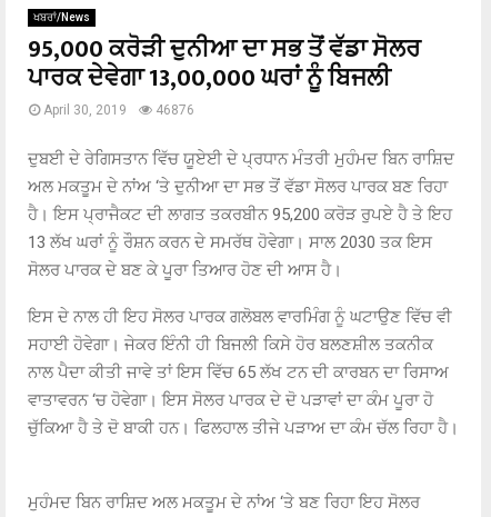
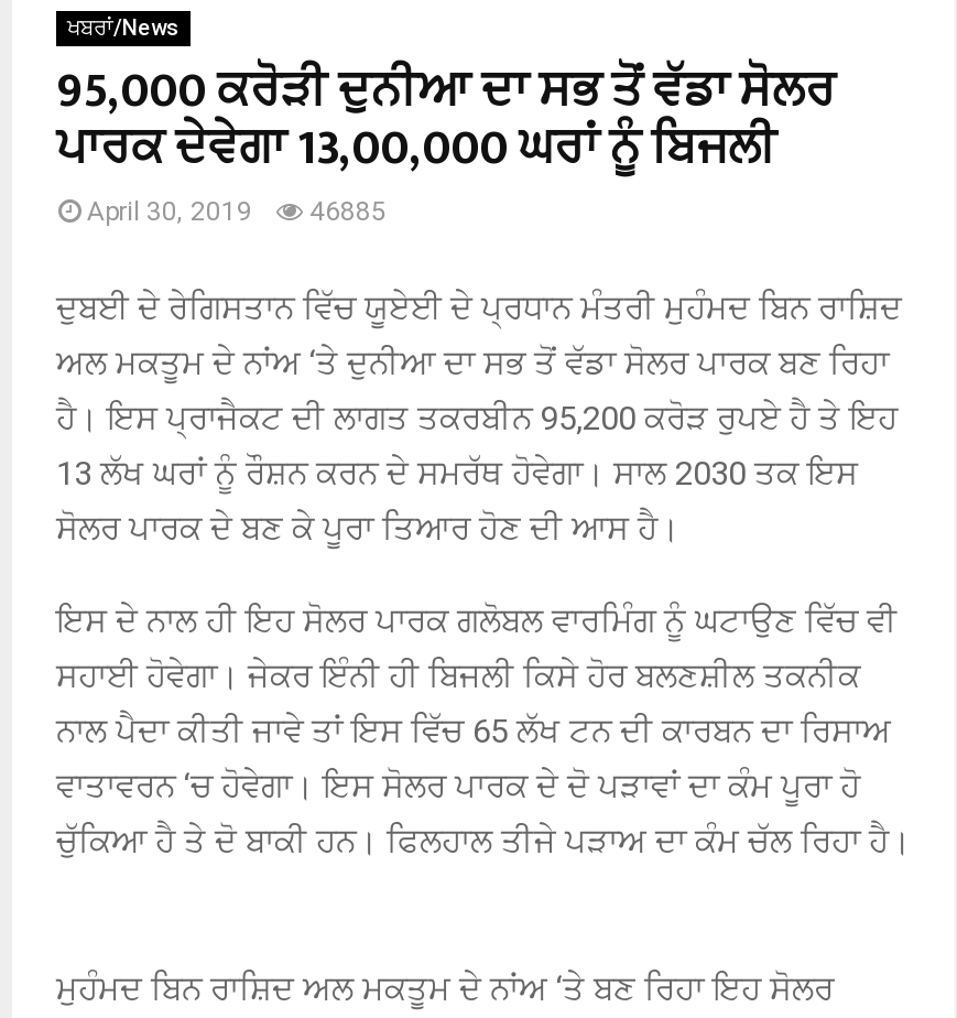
- April 30, 2019 46876
+ April 30, 2019 46885
